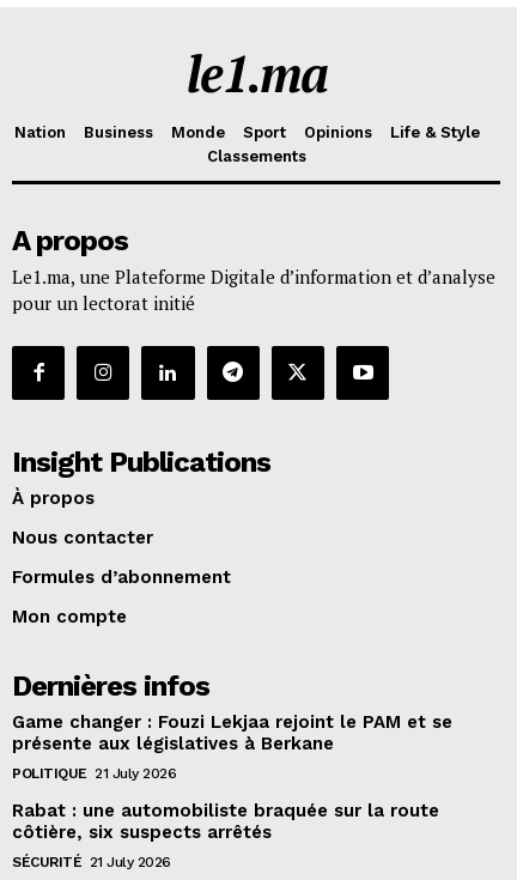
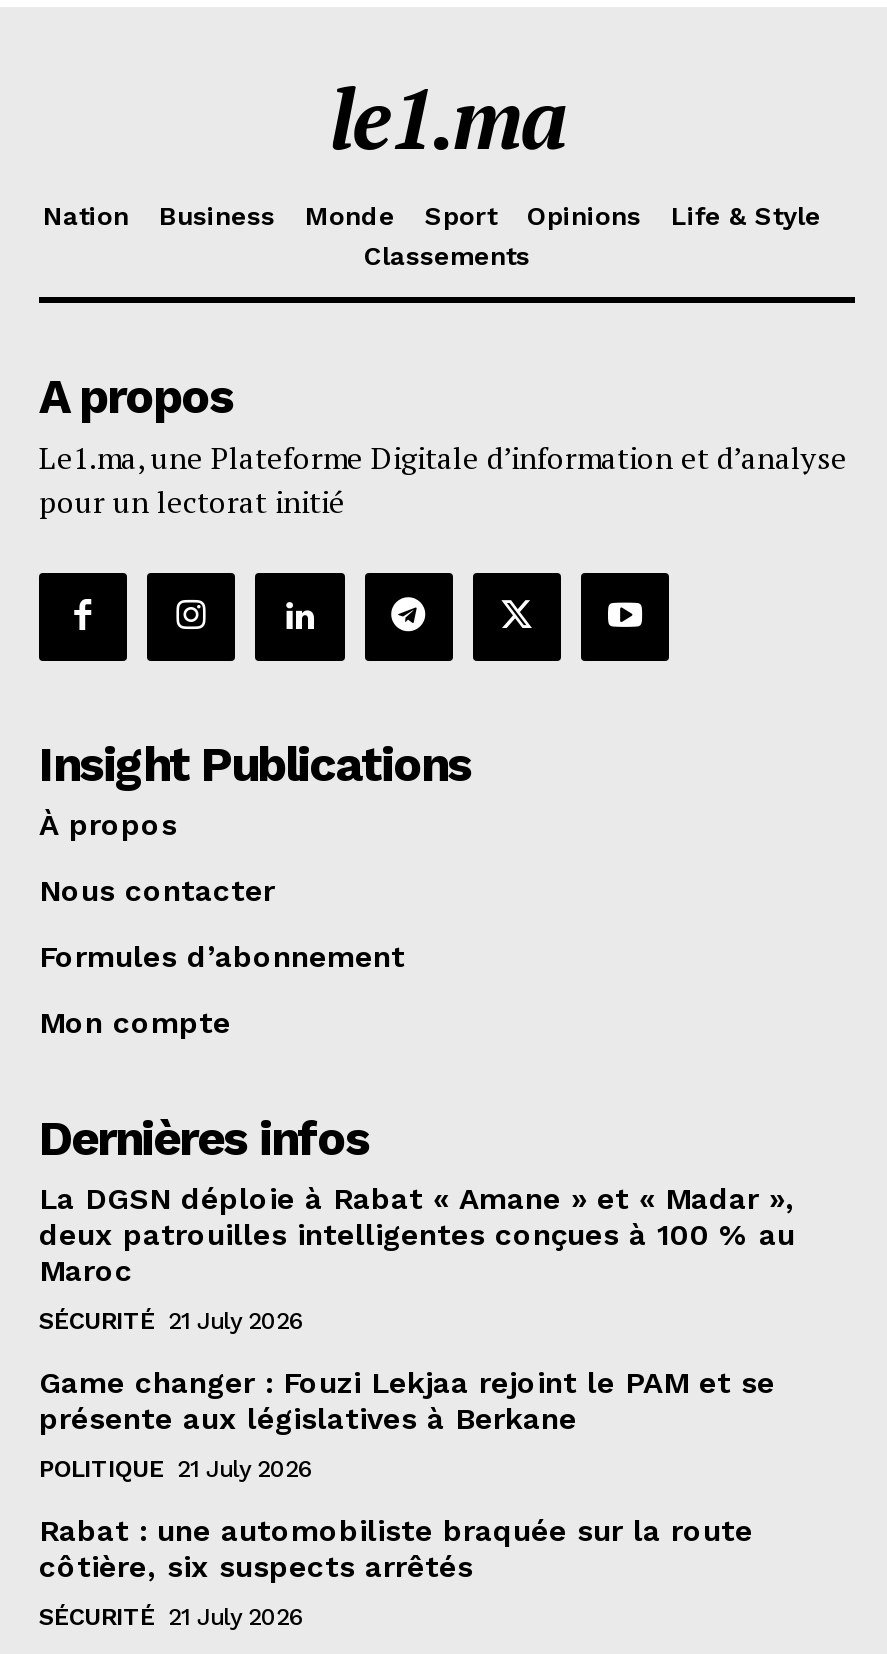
+ La DGSN déploie à Rabat « Amane » et « Madar »,
+ deux patrouilles intelligentes conçues à 100 % au
+ Maroc
+ SÉCURITÉ 21 July 2026
